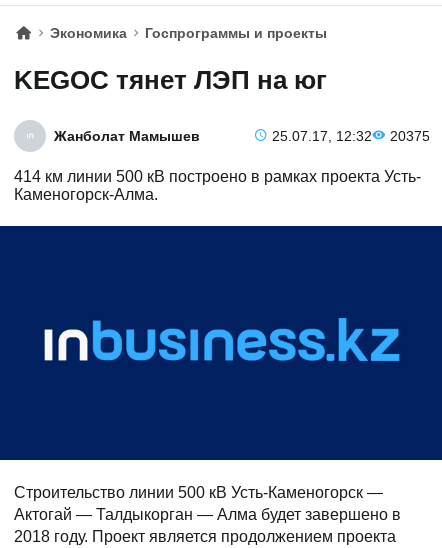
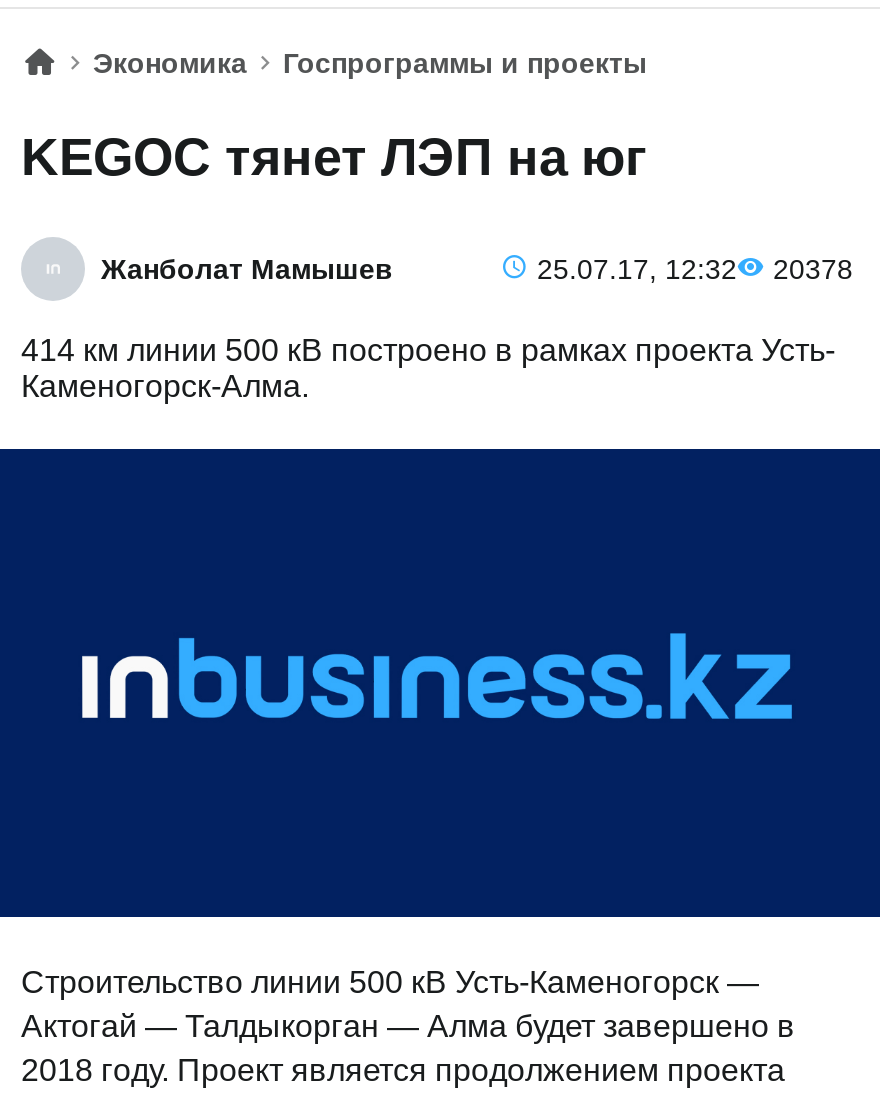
- 25.07.17, 12:32 20375
+ 25.07.17, 12:32 20378
